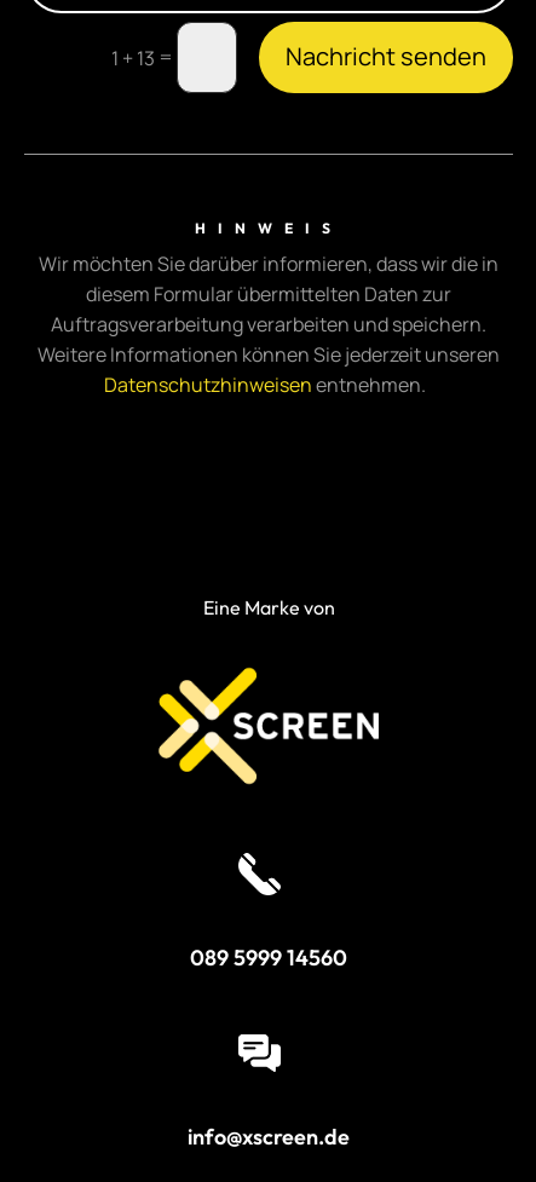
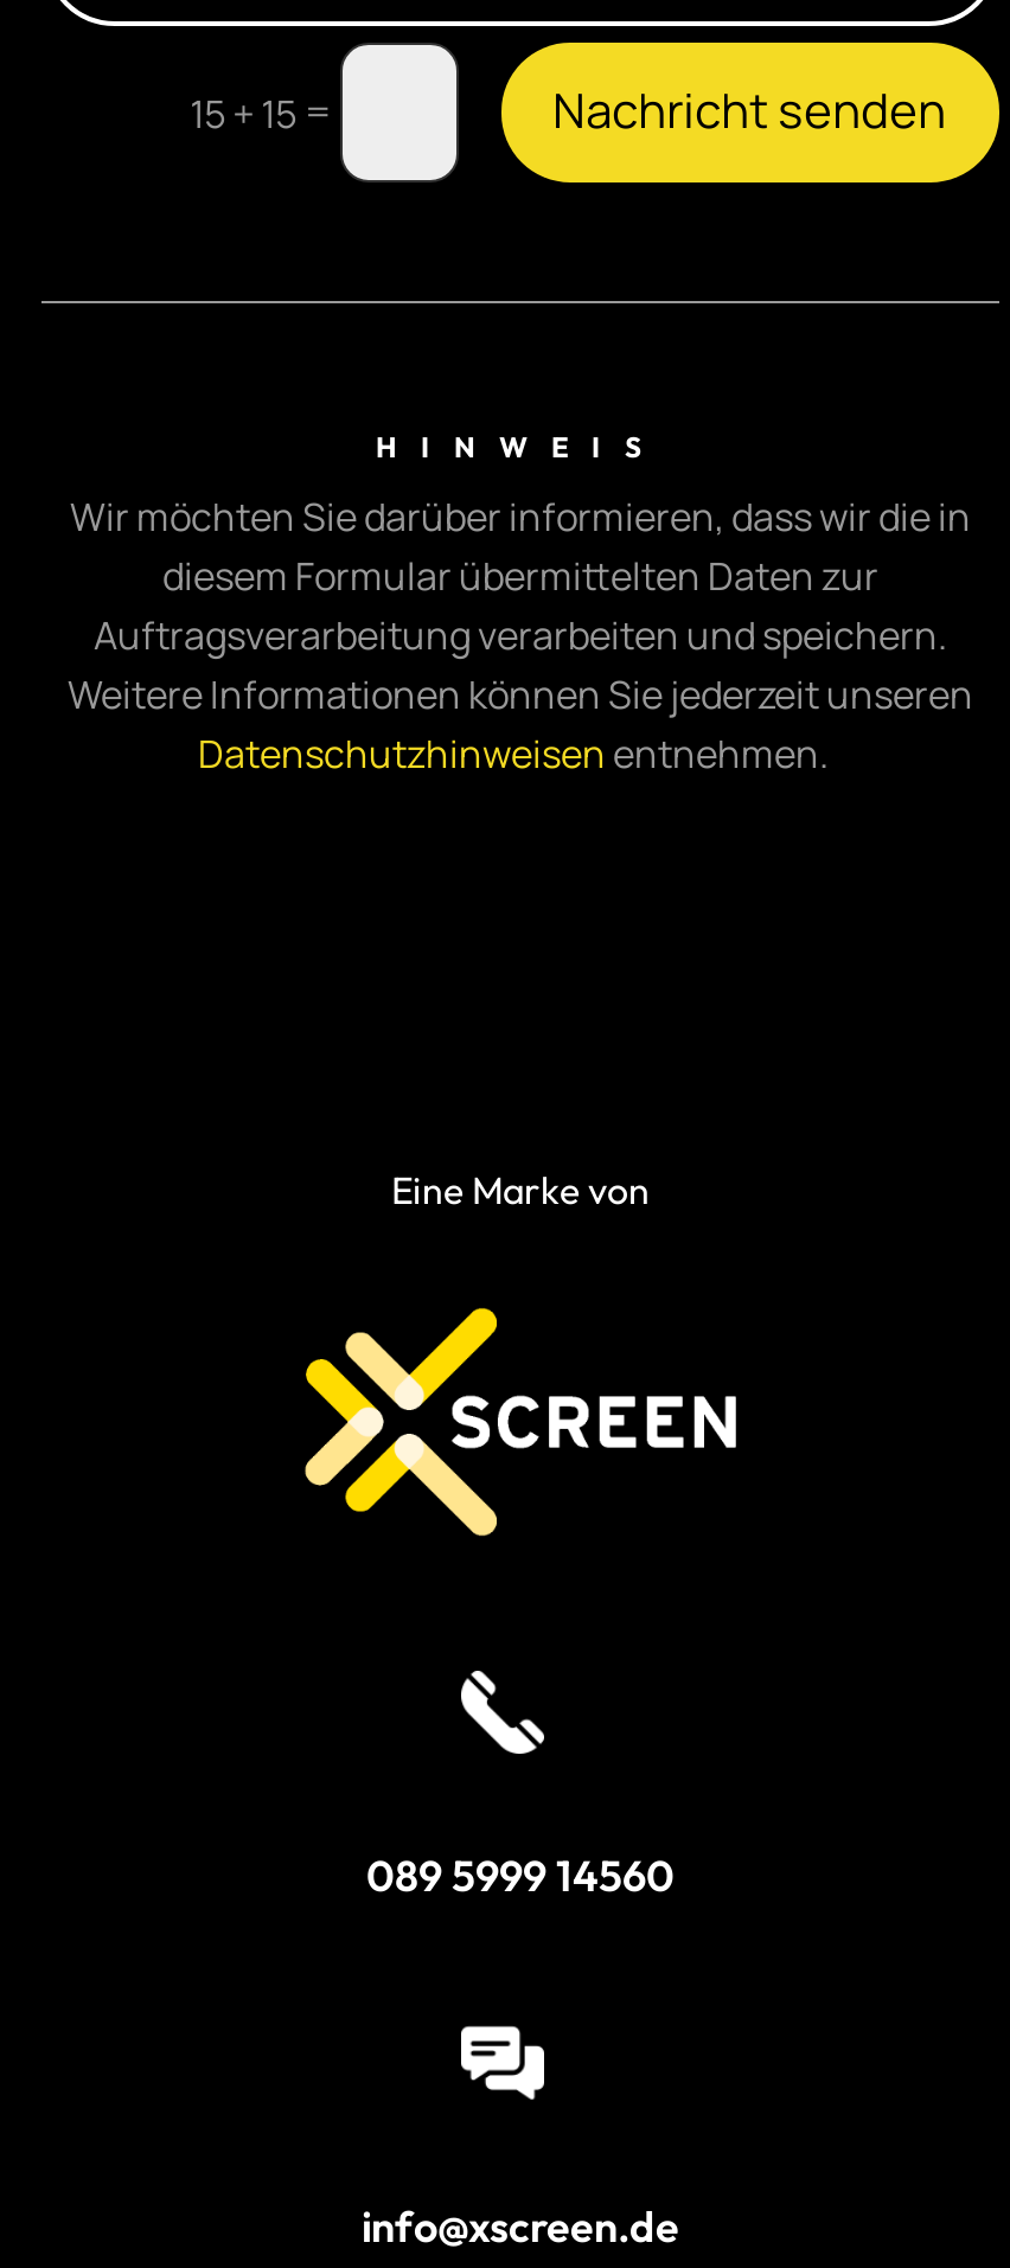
- 1 + 13 =
+ 15 + 15 =
